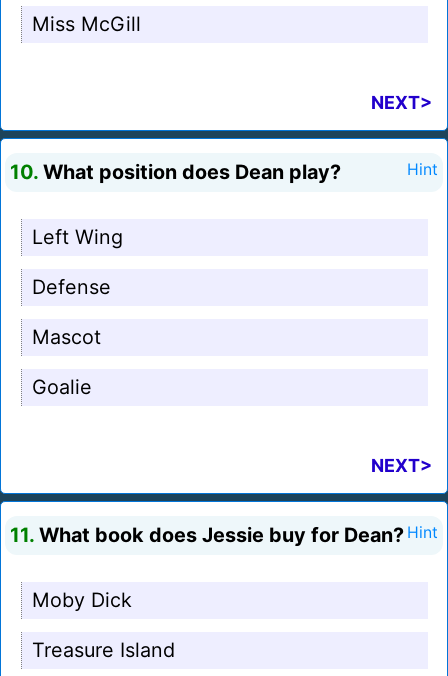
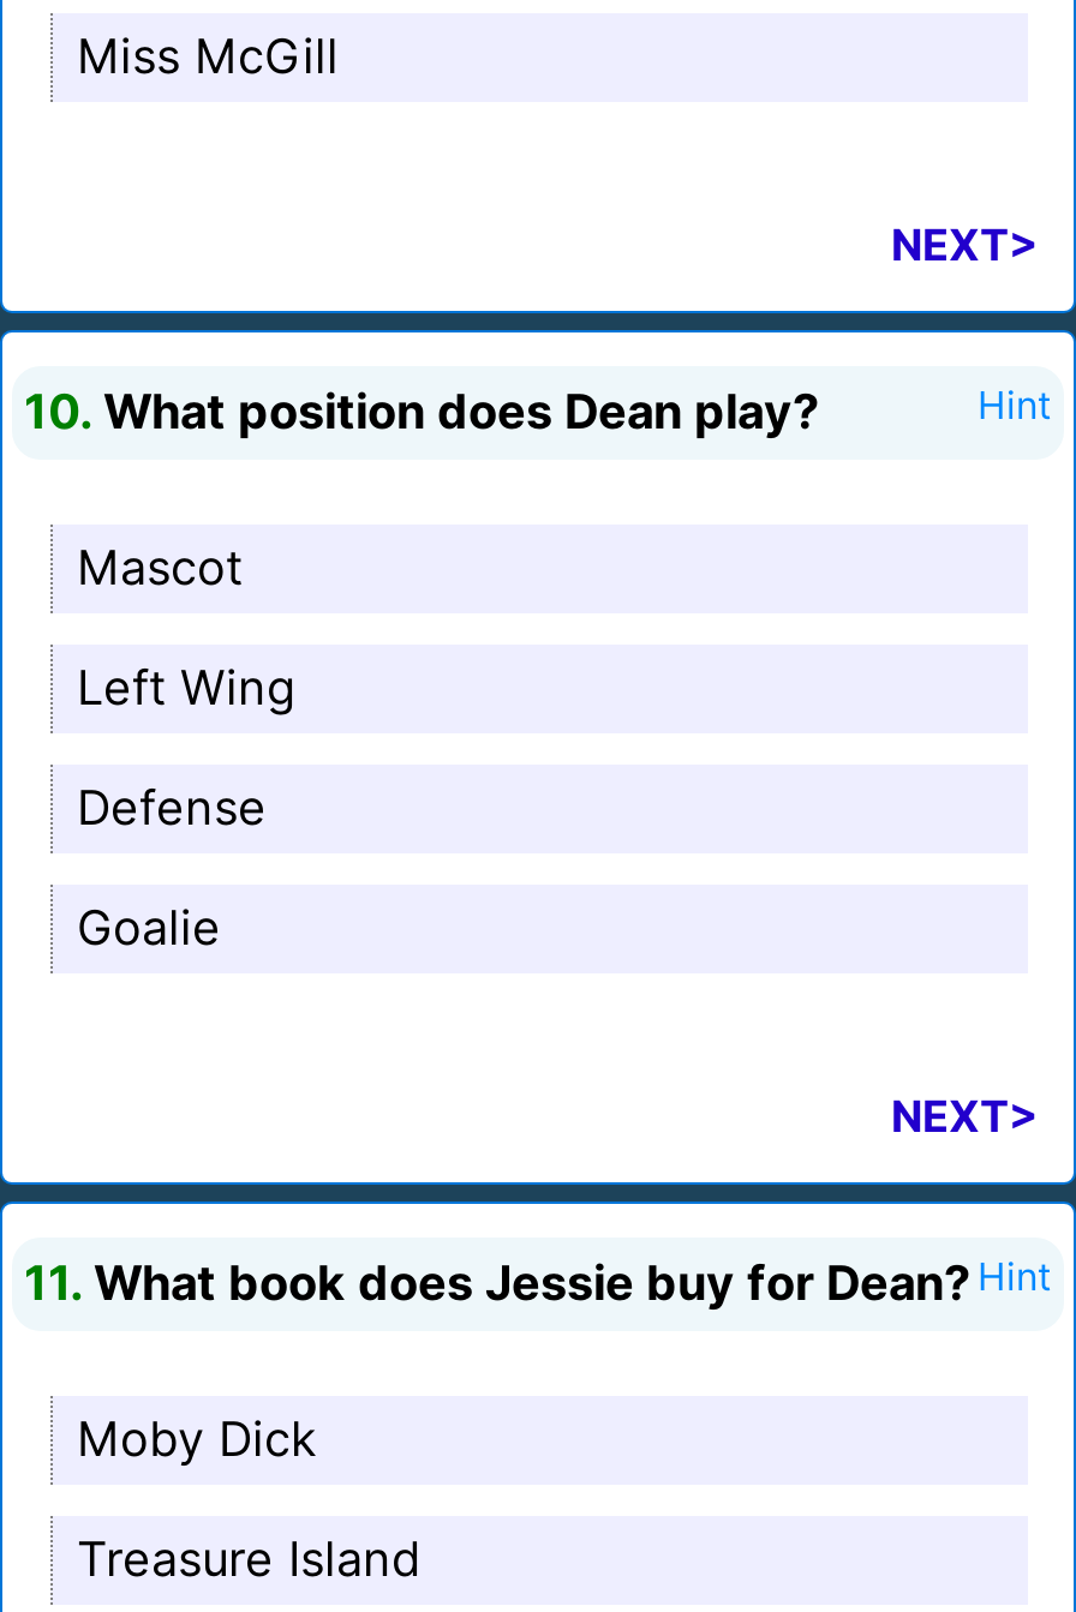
moved down: Left Wing | Defense

moved up: Mascot
